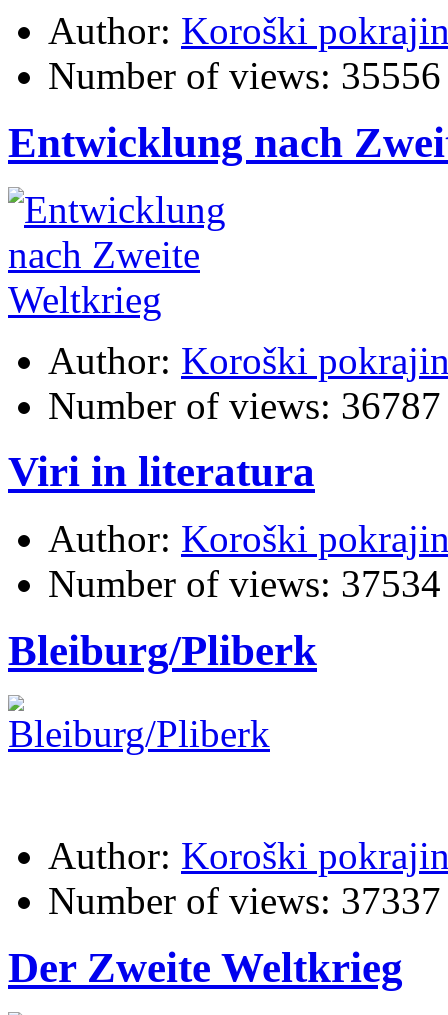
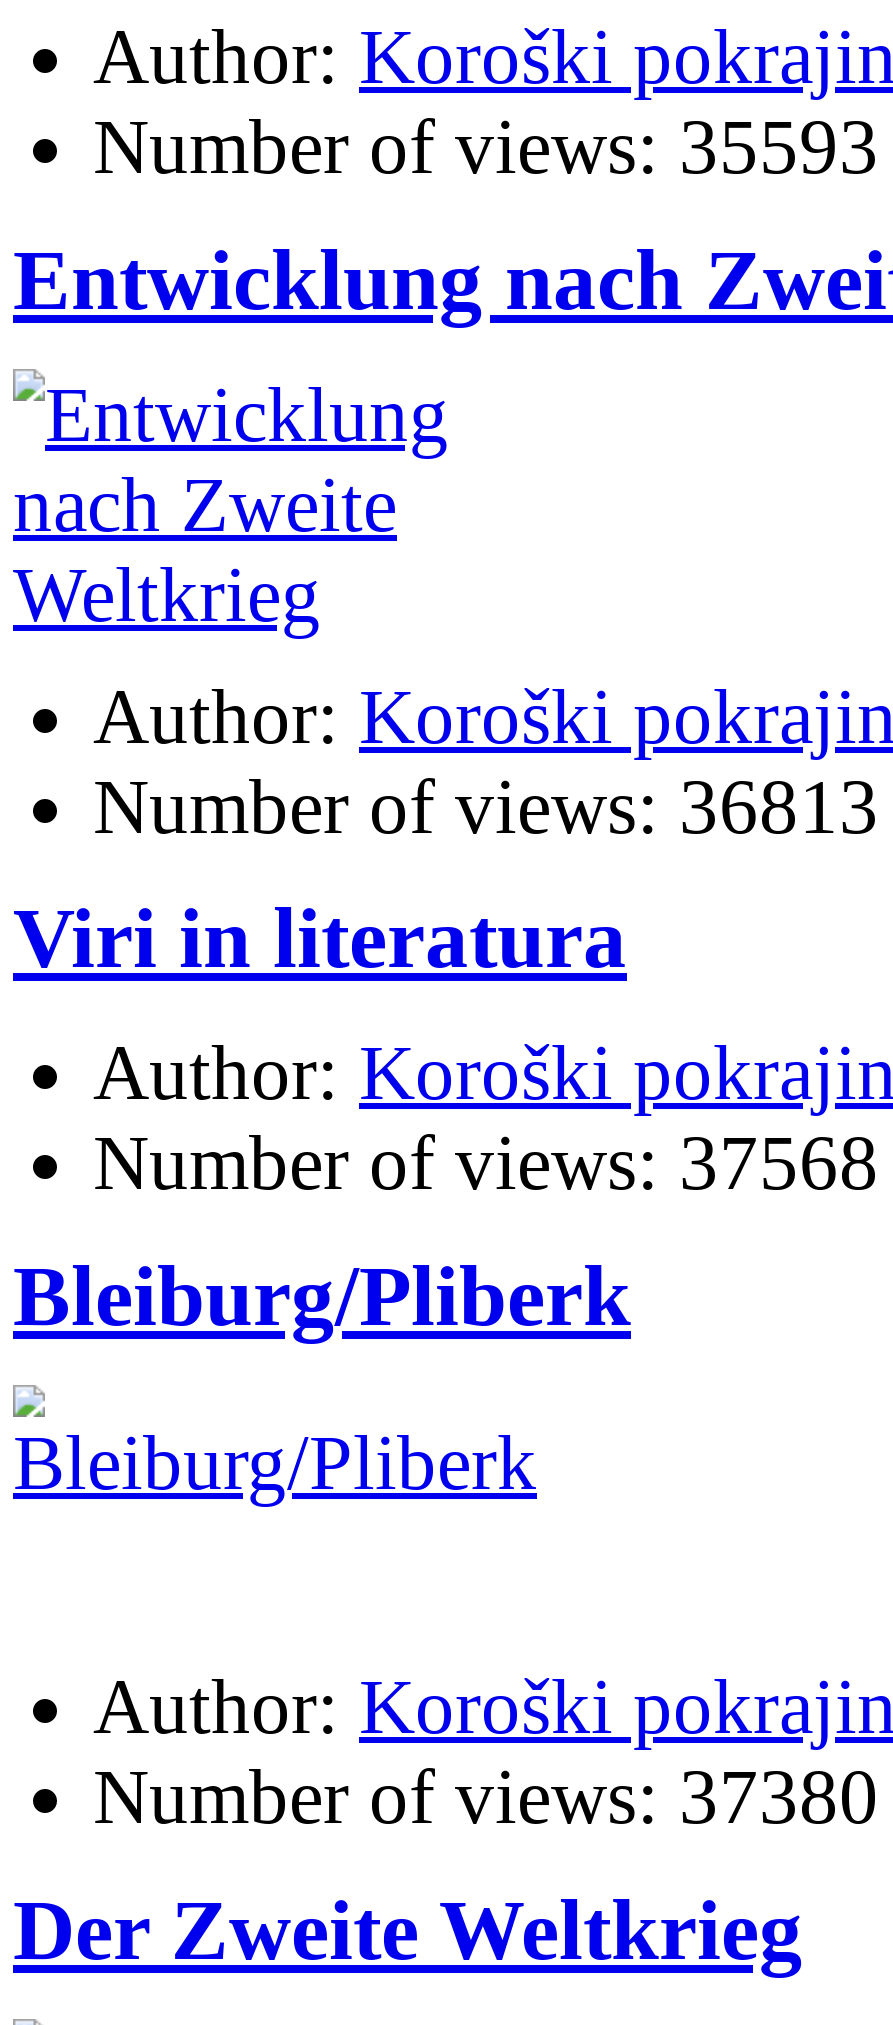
- Number of views: 35556
+ Number of views: 35593

- Number of views: 36787
+ Number of views: 36813

- Number of views: 37534
+ Number of views: 37568

- Number of views: 37337
+ Number of views: 37380
